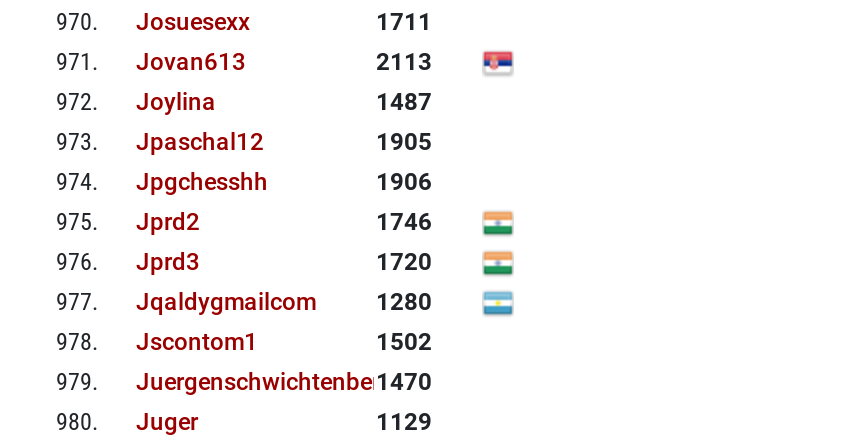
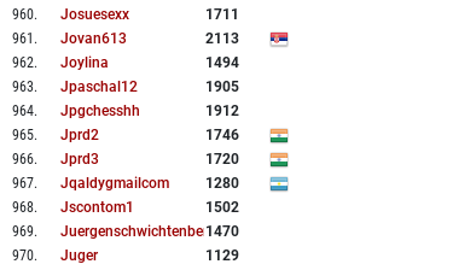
- 970. Josuesexx
+ 960. Josuesexx

- 971. Jovan613
+ 961. Jovan613

- 972. Joylina
+ 962. Joylina

- 1487
+ 1494

- 973. Jpaschal12
+ 963. Jpaschal12

- 974. Jpgchesshh
+ 964. Jpgchesshh

- 1906
+ 1912

- 975. Jprd2
+ 965. Jprd2

- 976. Jprd3
+ 966. Jprd3

- 977. Jqaldygmailcom
+ 967. Jqaldygmailcom

- 978. Jscontom1
+ 968. Jscontom1

- 979.
+ 969.

- 980. Juger
+ 970. Juger
